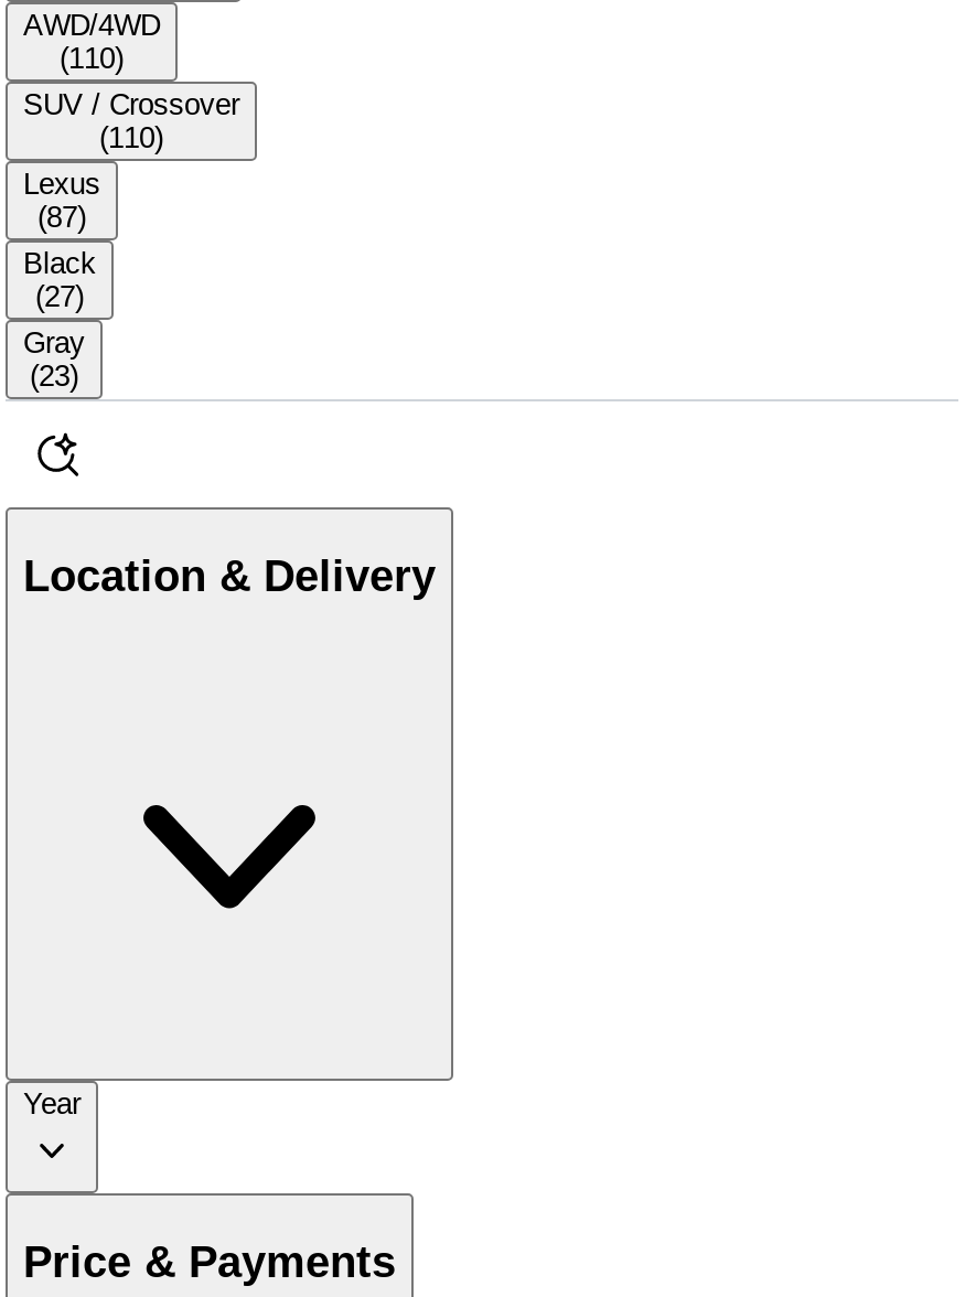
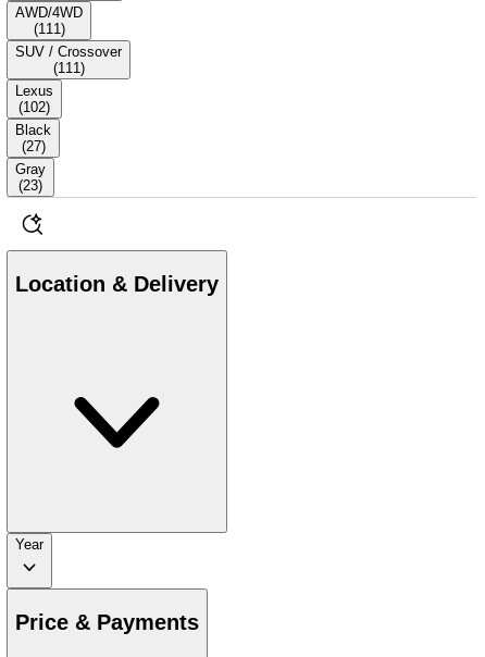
- (110)
+ (111)

- (110)
+ (111)

- (87)
+ (102)
